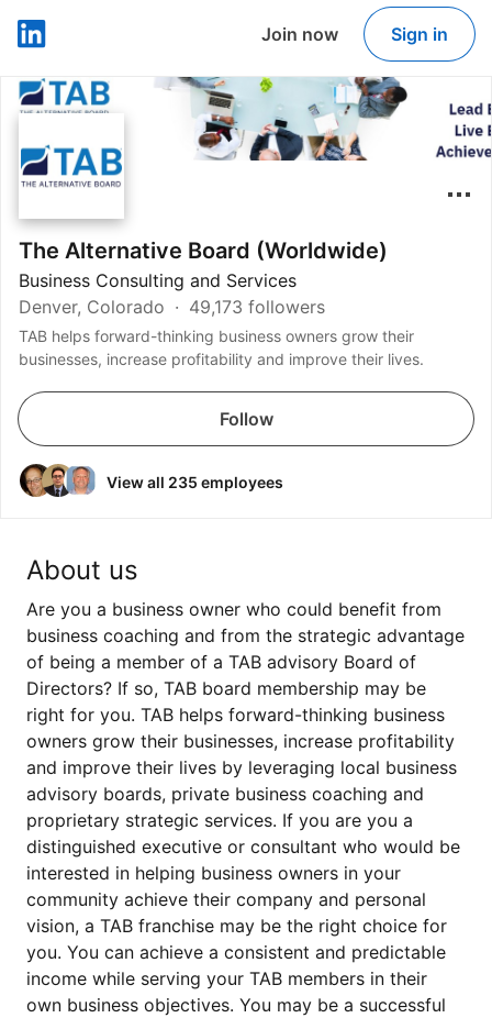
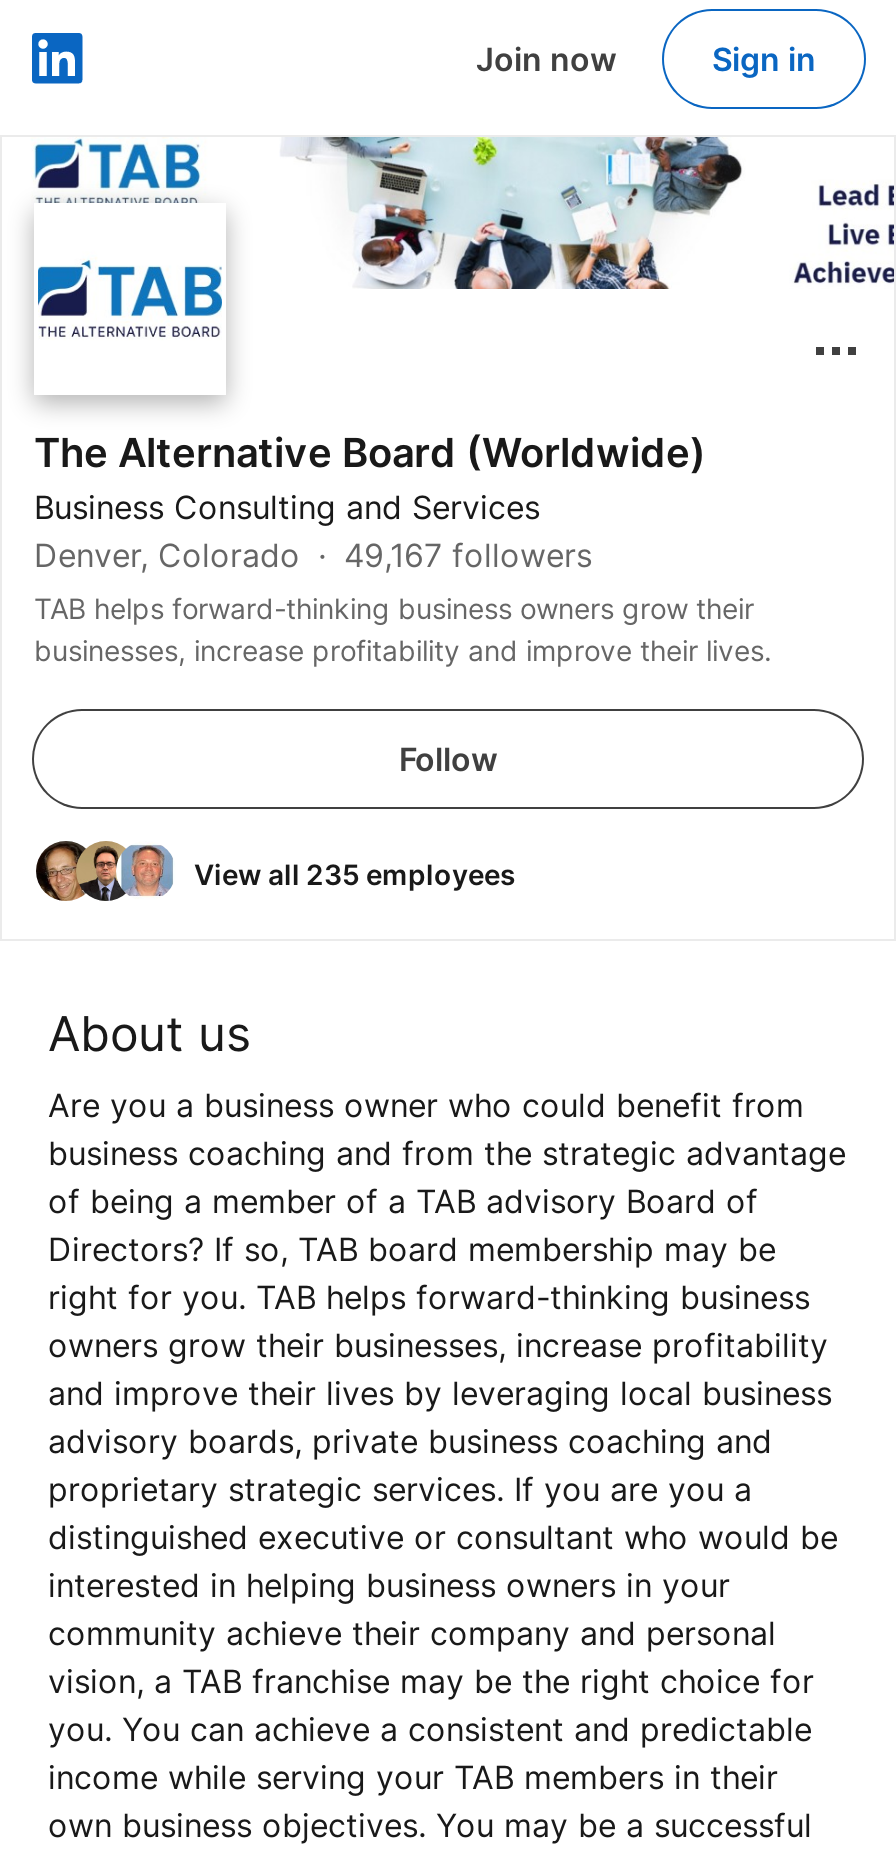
- Denver, Colorado 49,173 followers
+ Denver, Colorado 49,167 followers
